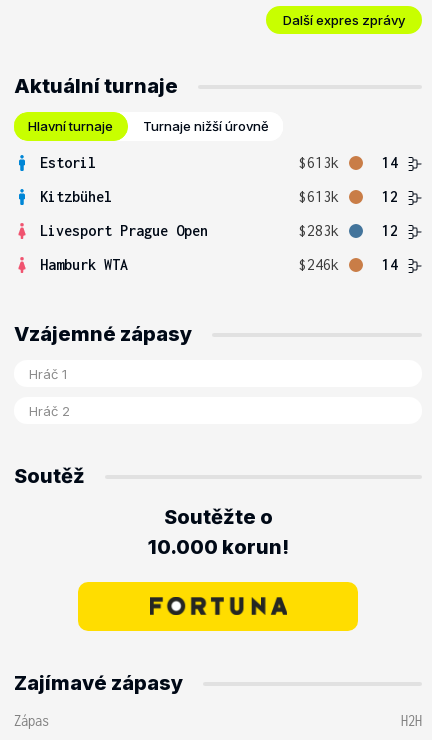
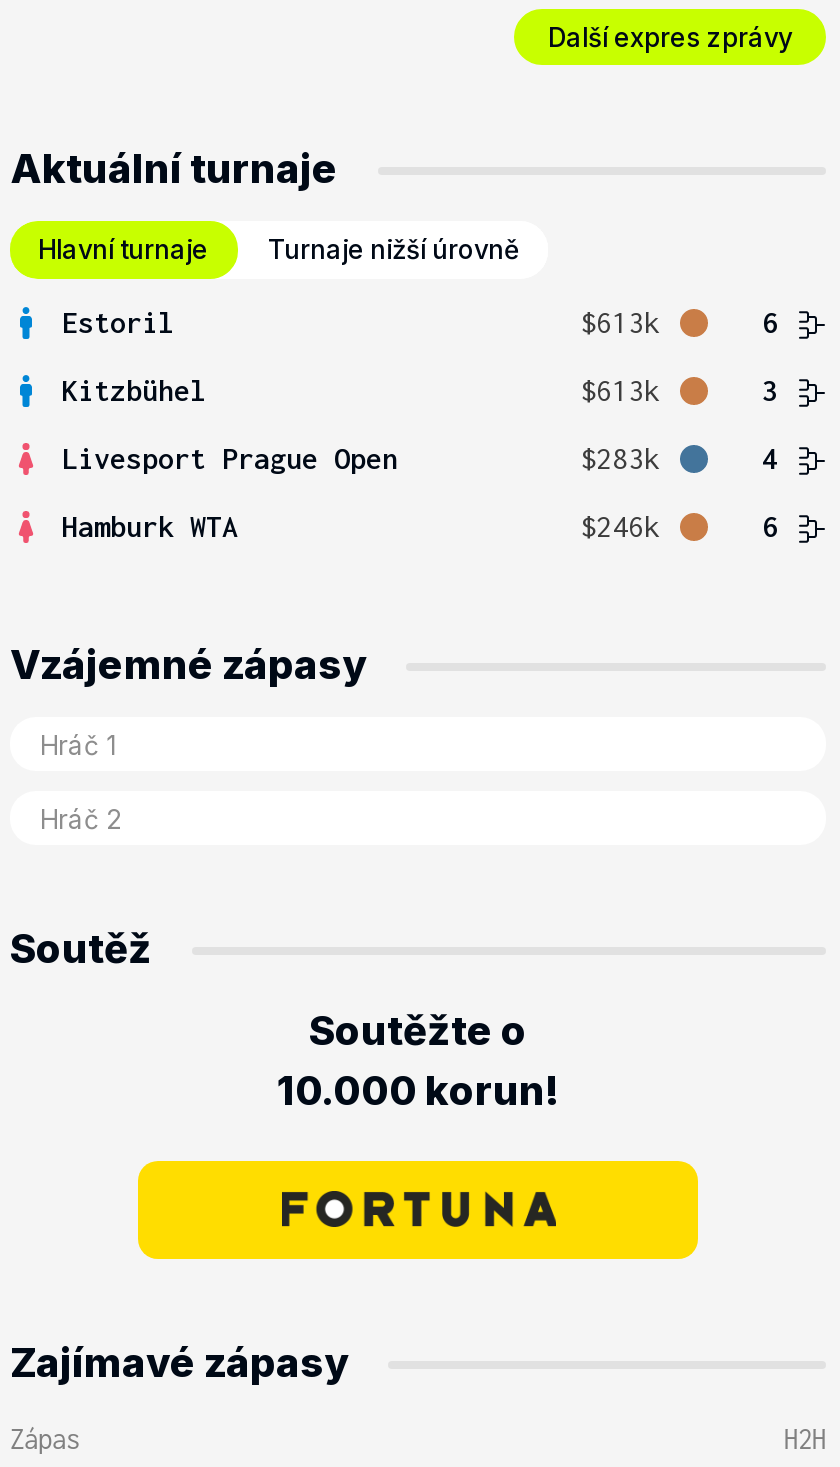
- 14
+ 6

- 12
+ 3

- 12
+ 4

- 14
+ 6
